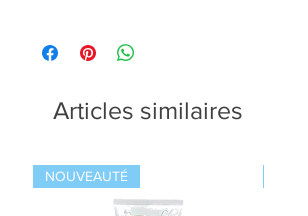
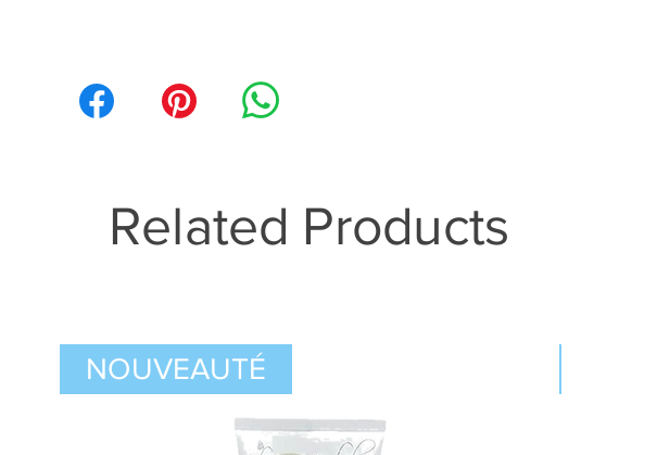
- Articles similaires
+ Related Products
